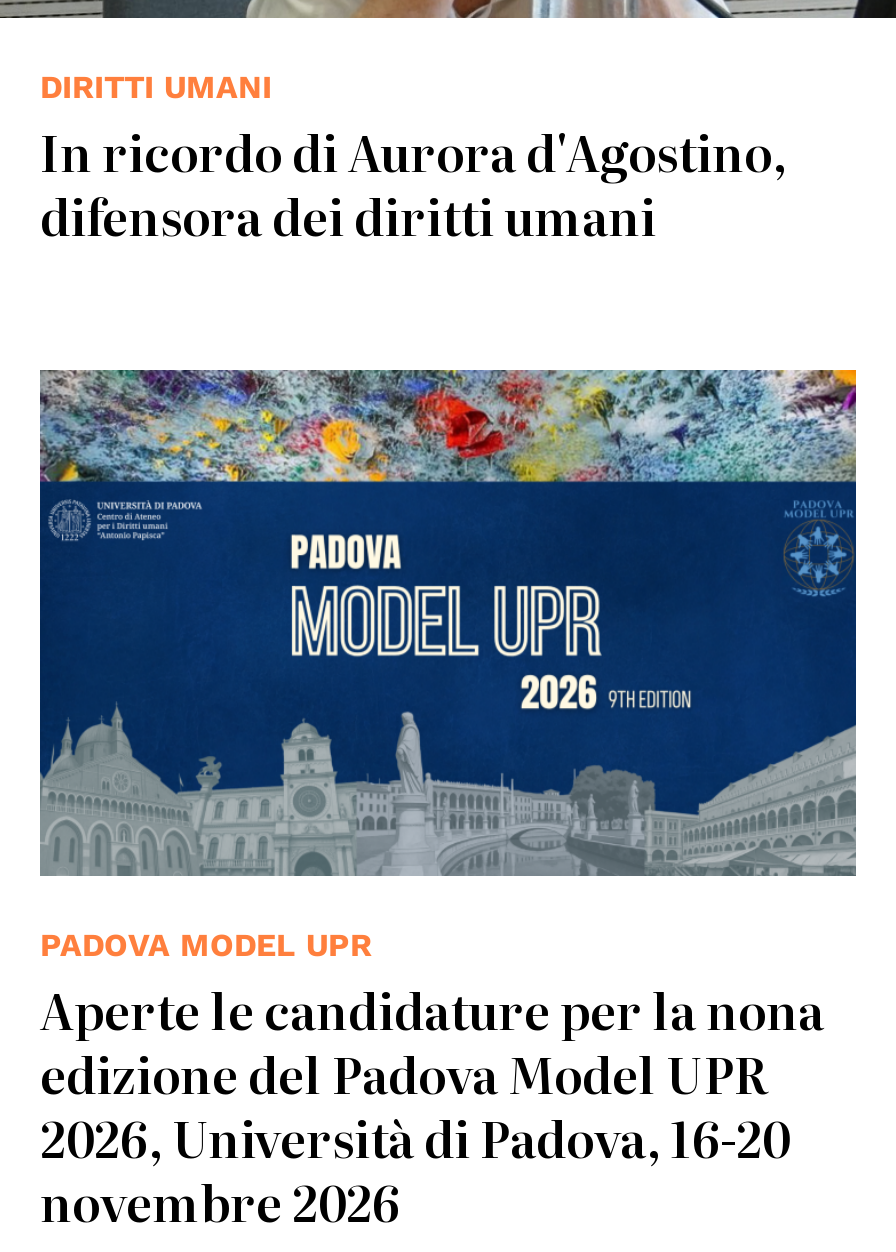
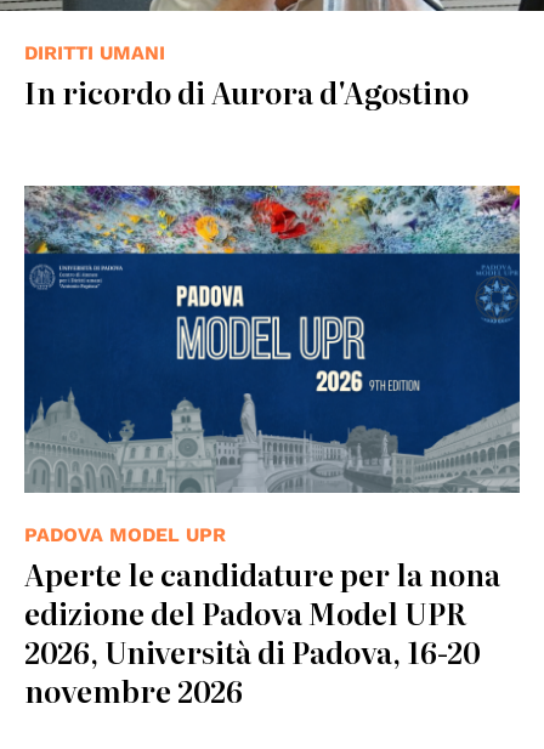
- In ricordo di Aurora d'Agostino,
- difensora dei diritti umani
+ In ricordo di Aurora d'Agostino
